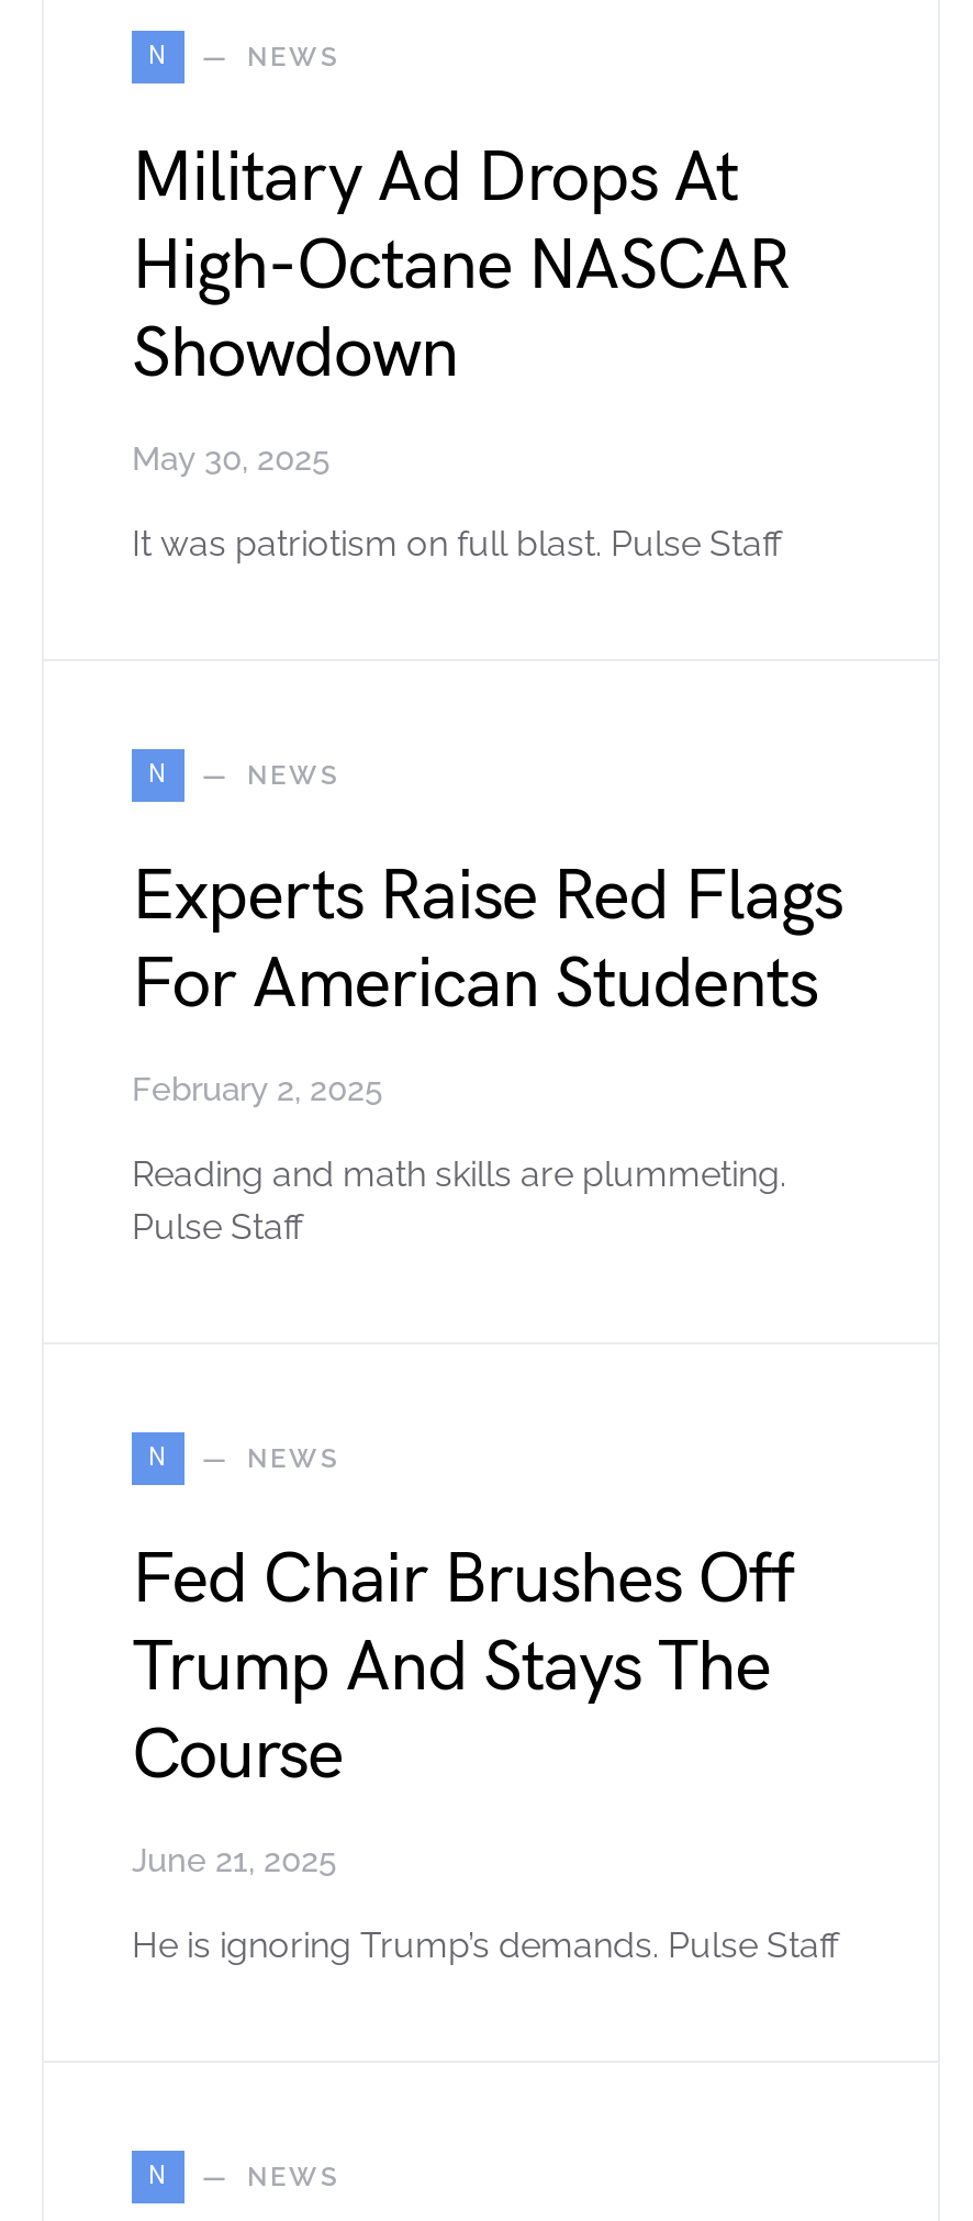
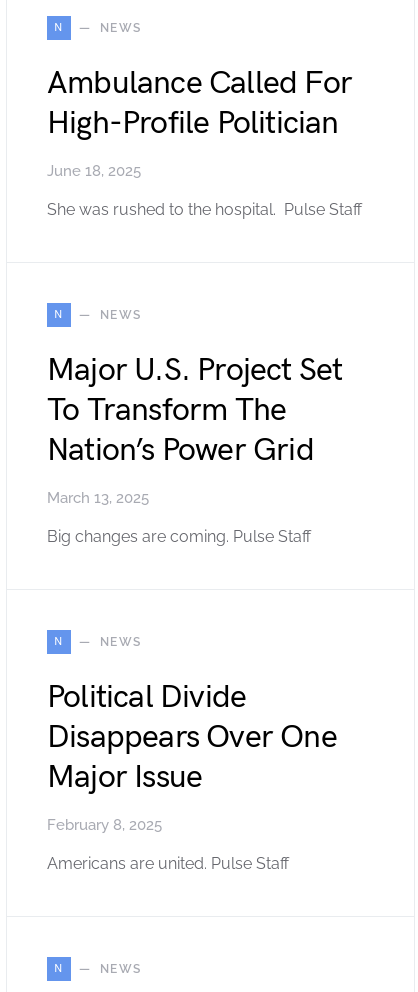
- Military Ad Drops At
- High-Octane NASCAR
- Showdown
+ Ambulance Called For
+ High-Profile Politician

- May 30, 2025
+ June 18, 2025

- It was patriotism on full blast. Pulse Staff
+ She was rushed to the hospital. Pulse Staff

moved up: N | NEWS

- Experts Raise Red Flags
- For American Students
+ Major U.S. Project Set
+ To Transform The
+ Nation’s Power Grid

- February 2, 2025
+ March 13, 2025

- Reading and math skills are plummeting.
- Pulse Staff
+ Big changes are coming. Pulse Staff

- Fed Chair Brushes Off
- Trump And Stays The
- Course
+ Political Divide
+ Disappears Over One
+ Major Issue

- June 21, 2025
+ February 8, 2025

- He is ignoring Trump’s demands. Pulse Staff
+ Americans are united. Pulse Staff
